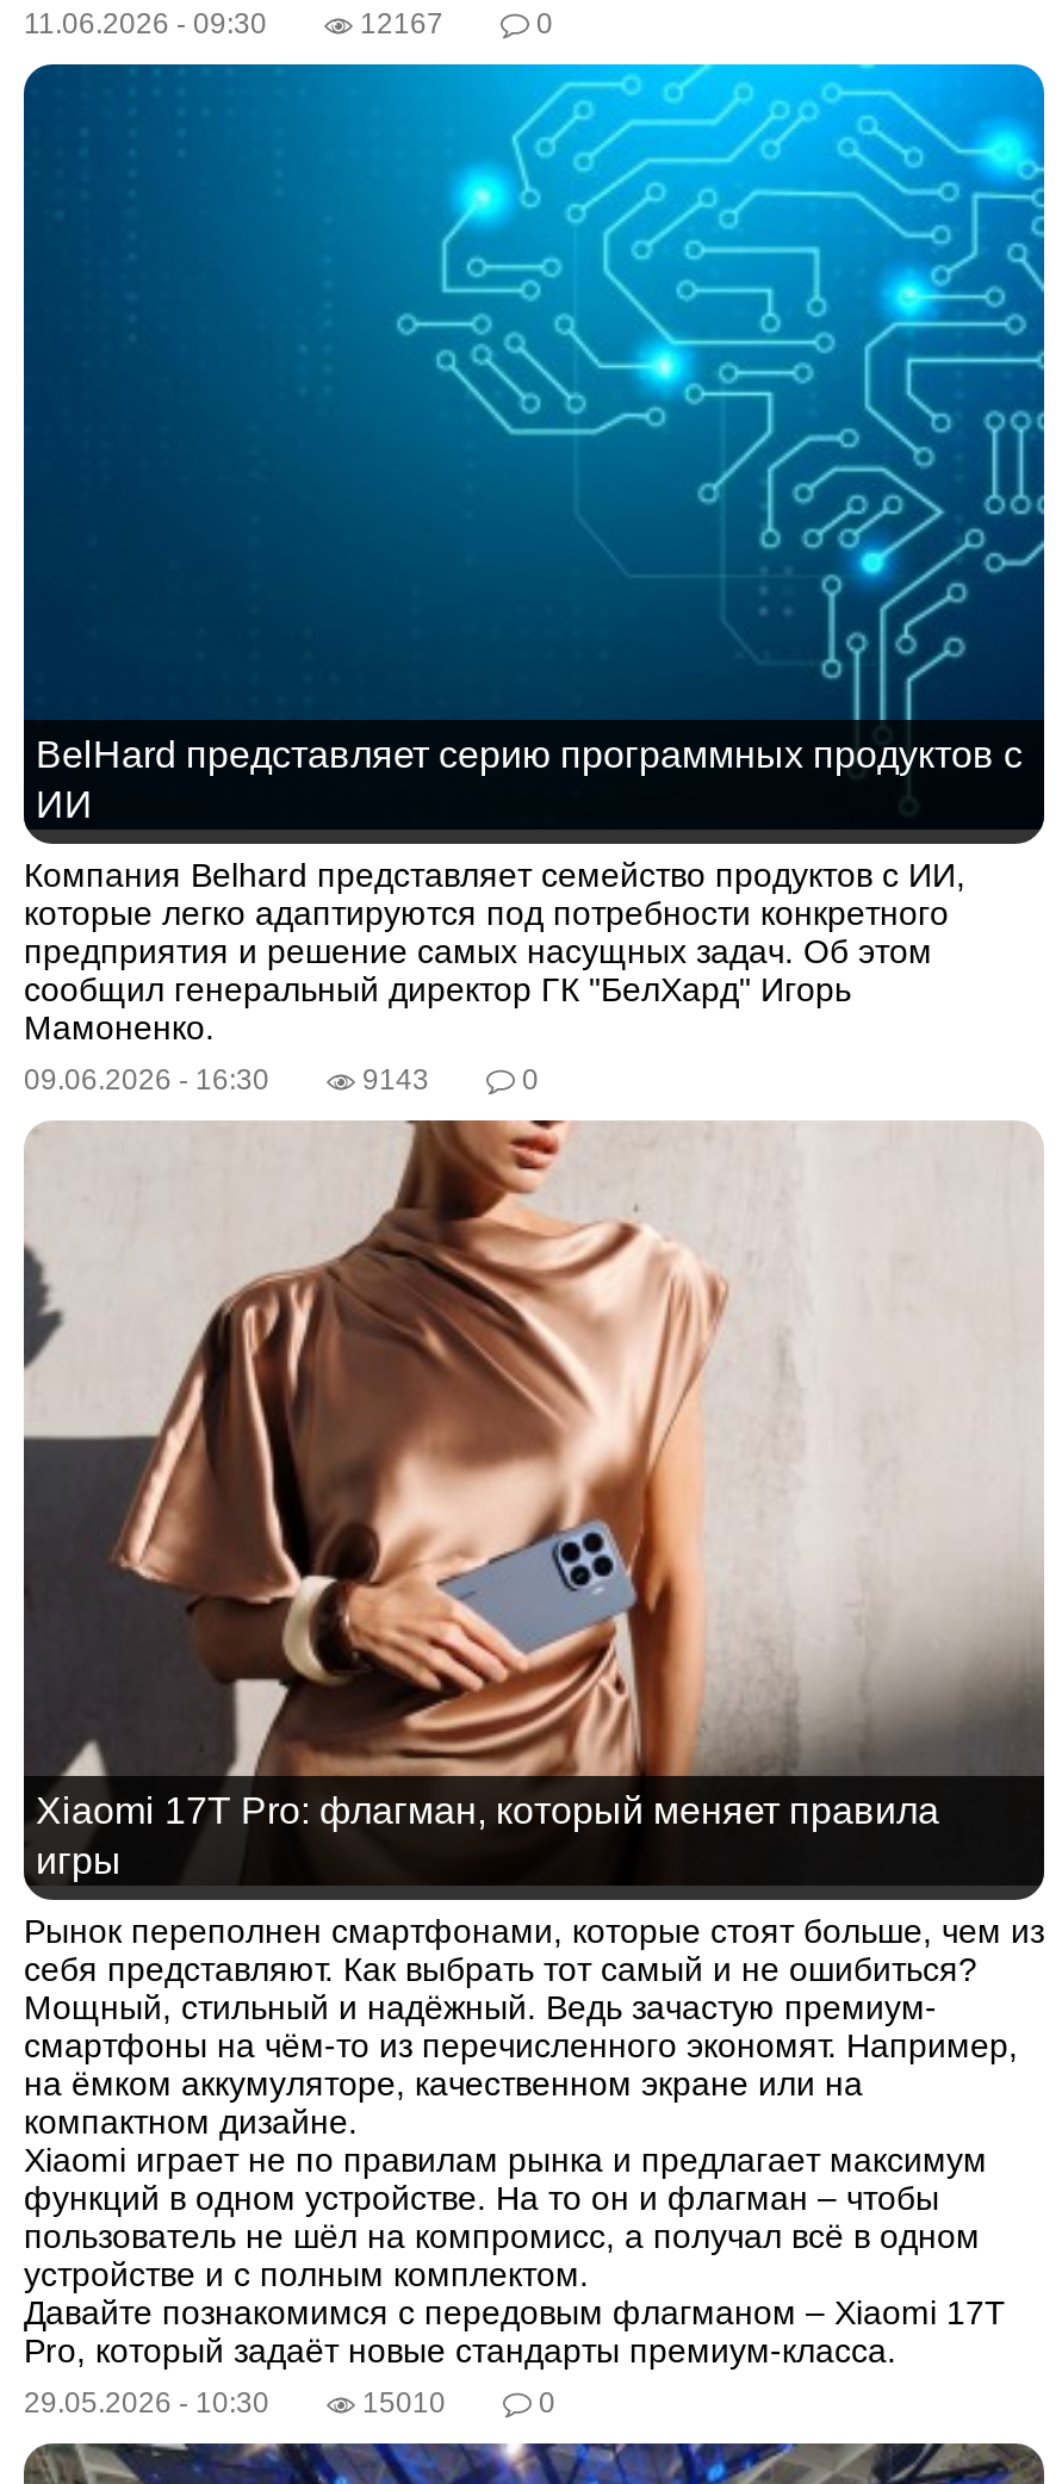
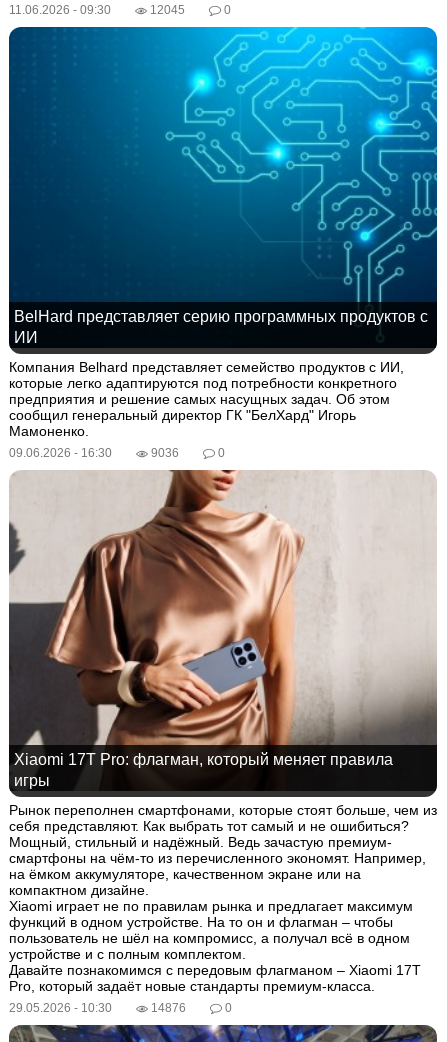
- 12167
+ 12045

- 9143
+ 9036

- 15010
+ 14876
